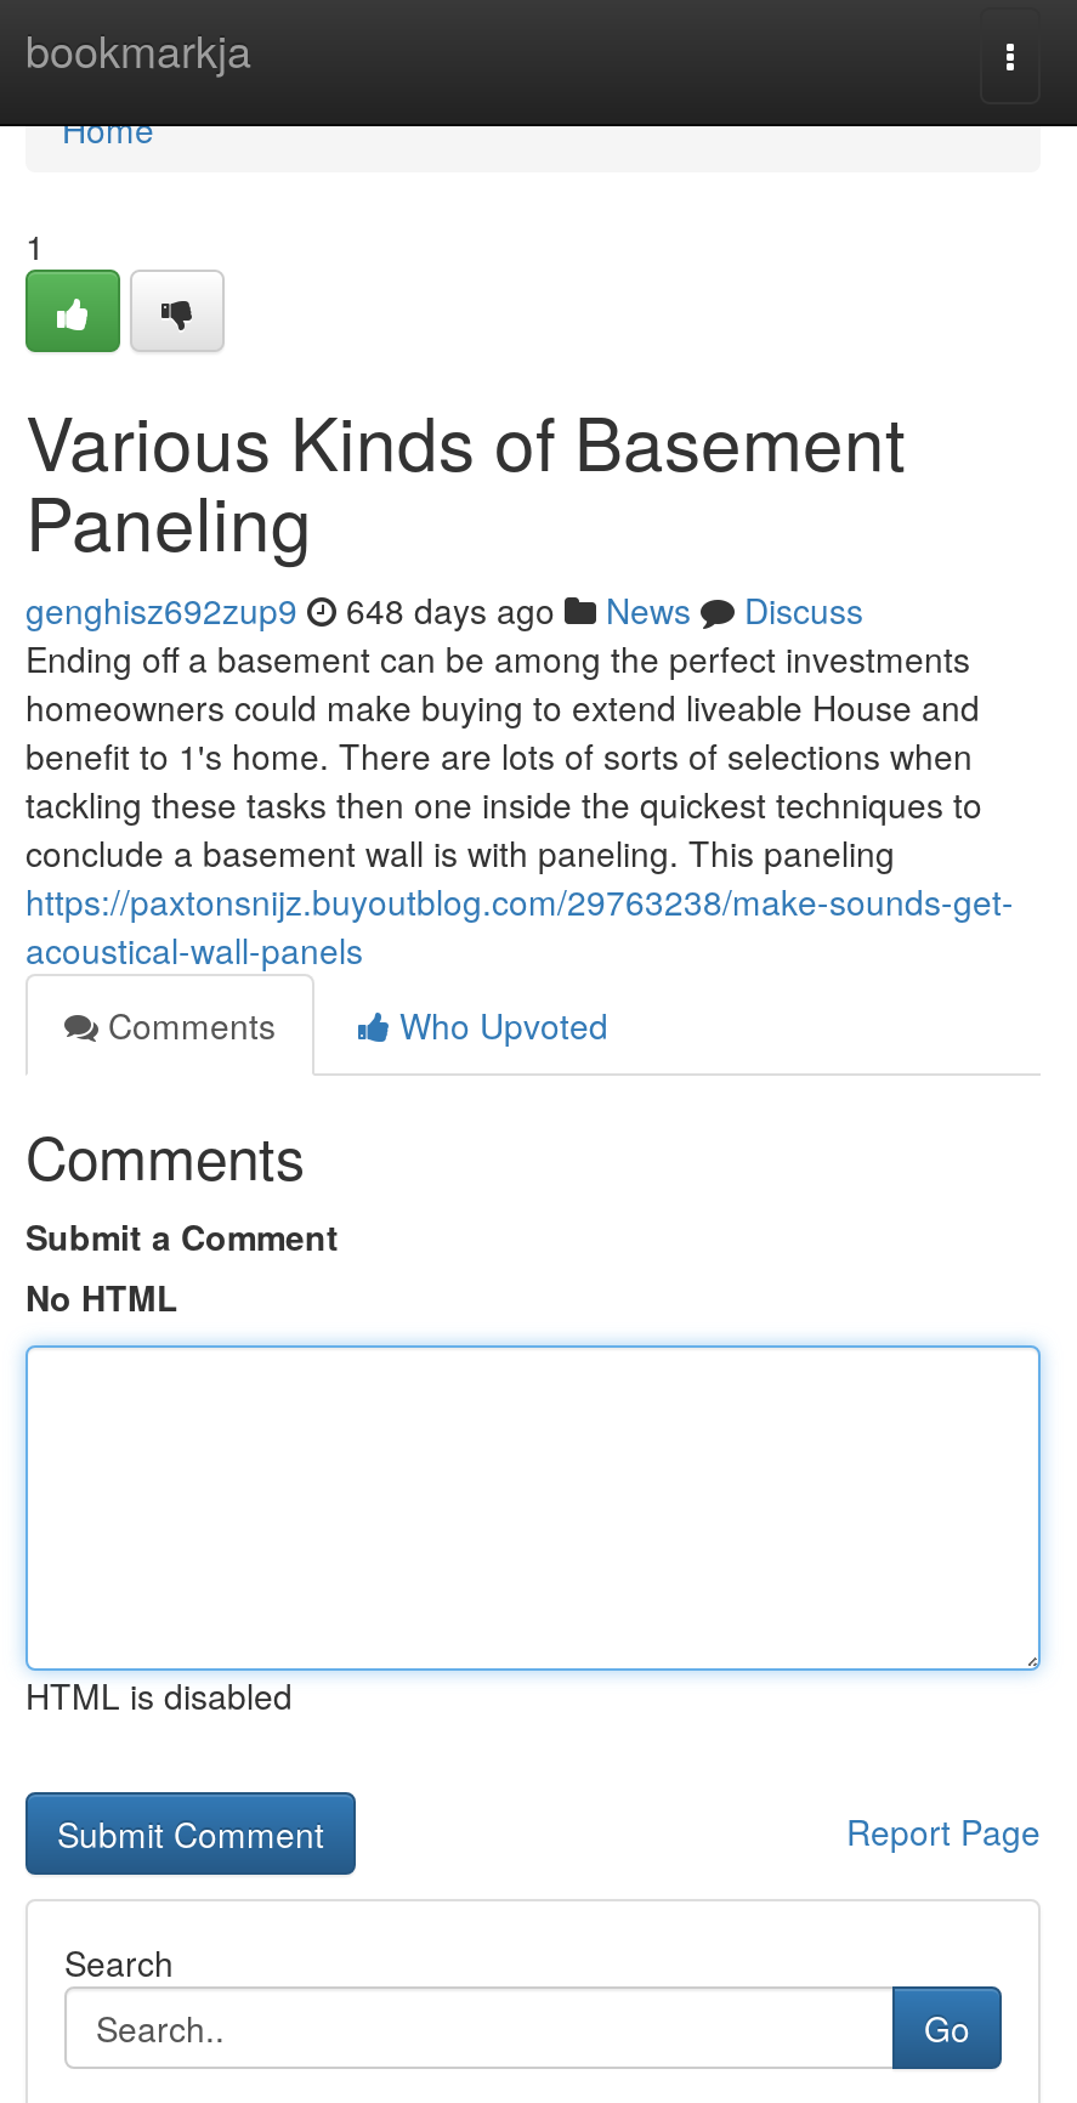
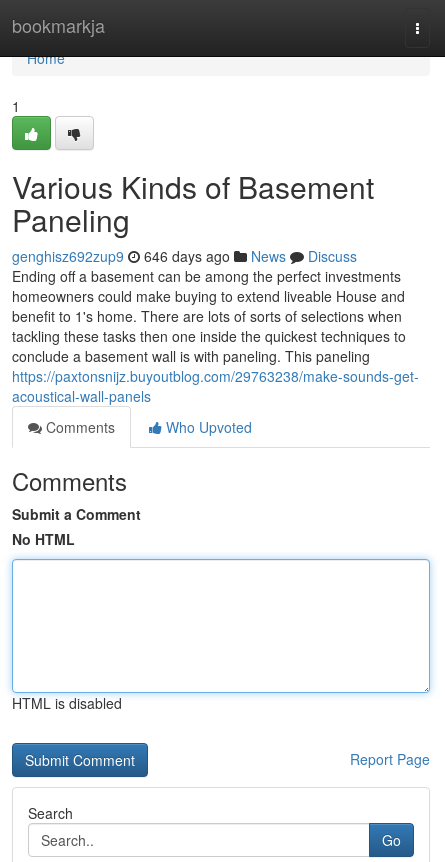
- genghisz692zup9 648 days ago News Discuss
+ genghisz692zup9 646 days ago News Discuss
